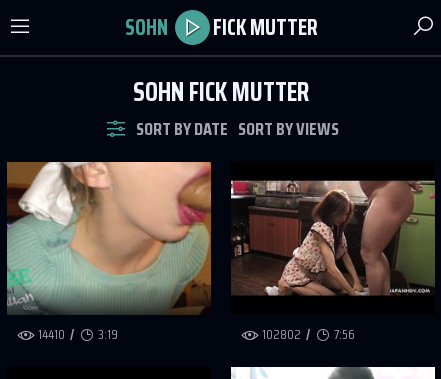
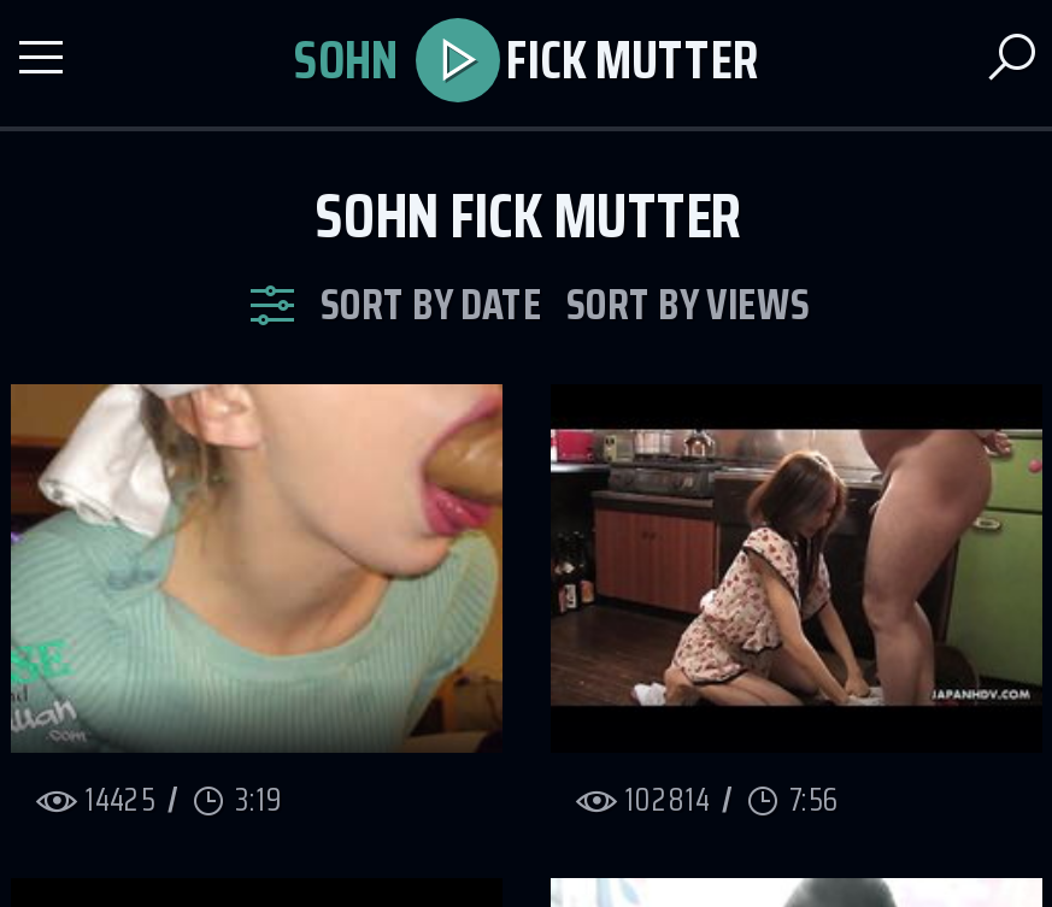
- 14410 3:19
+ 14425 3:19

- 102802 7:56
+ 102814 7:56
